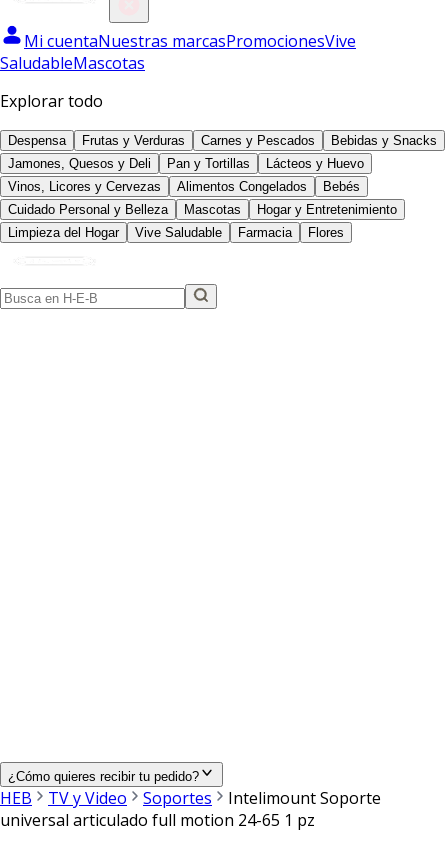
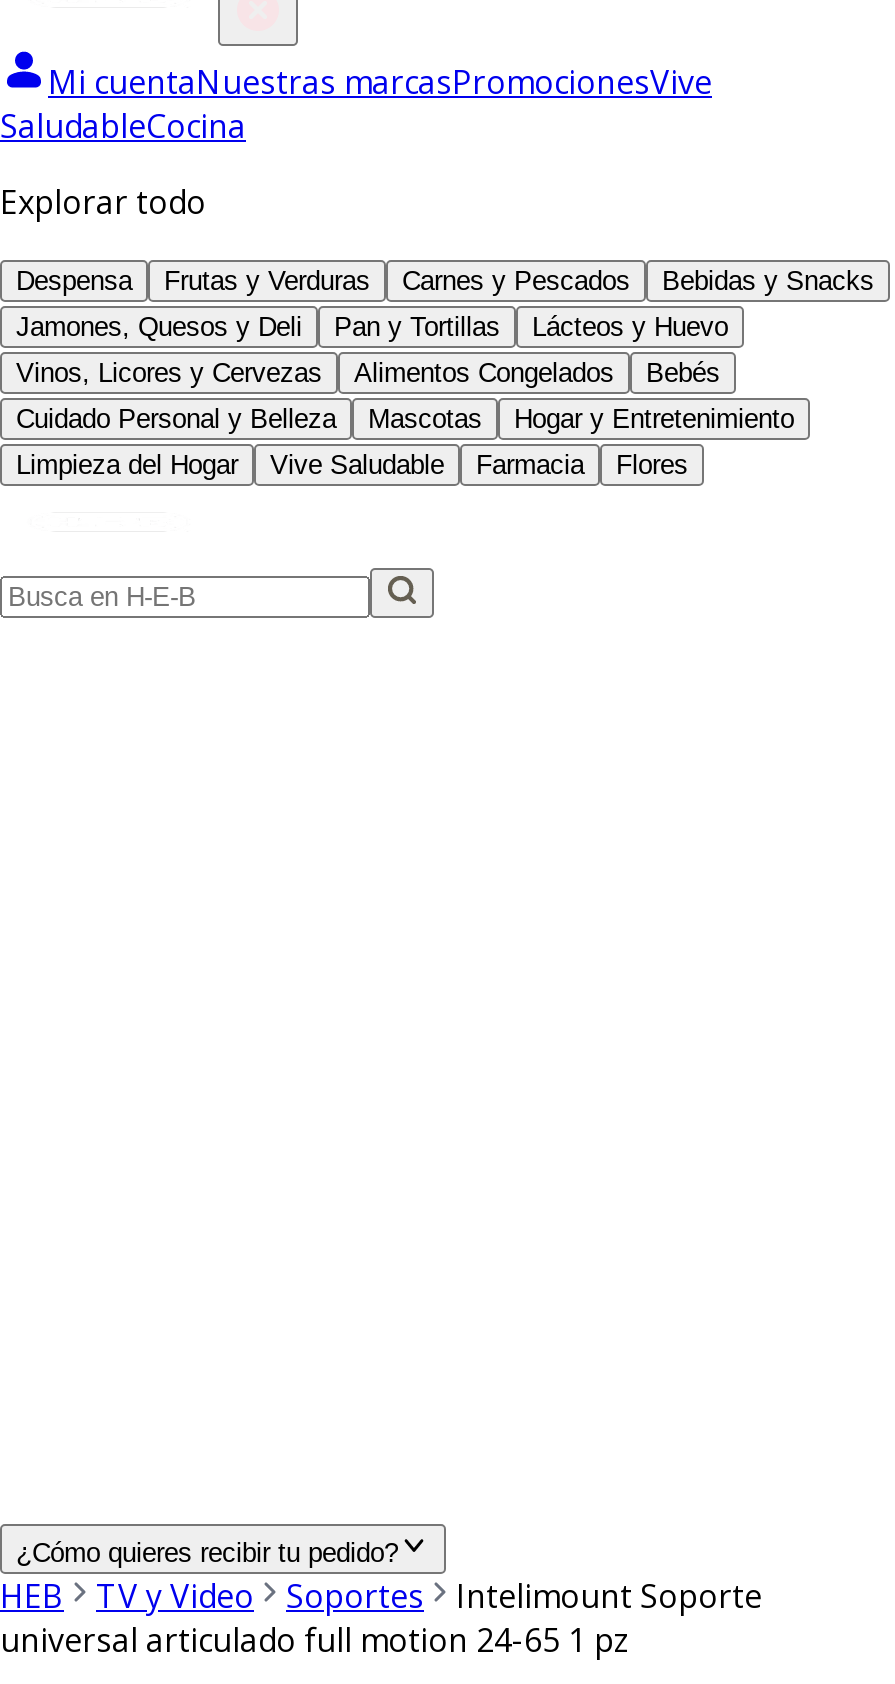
- SaludableMascotas
+ SaludableCocina
